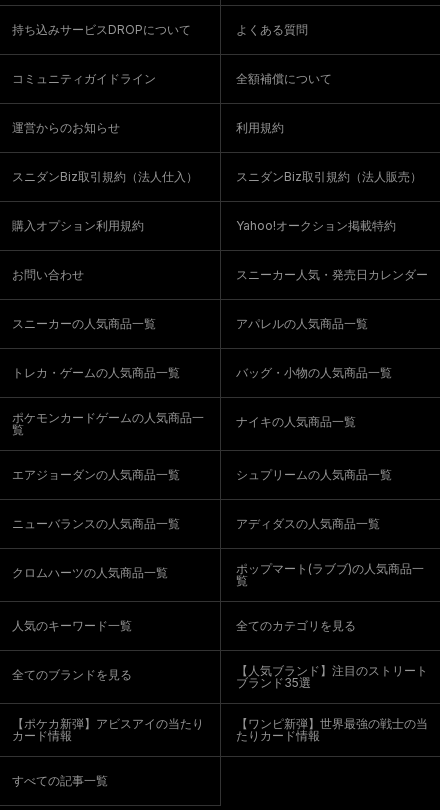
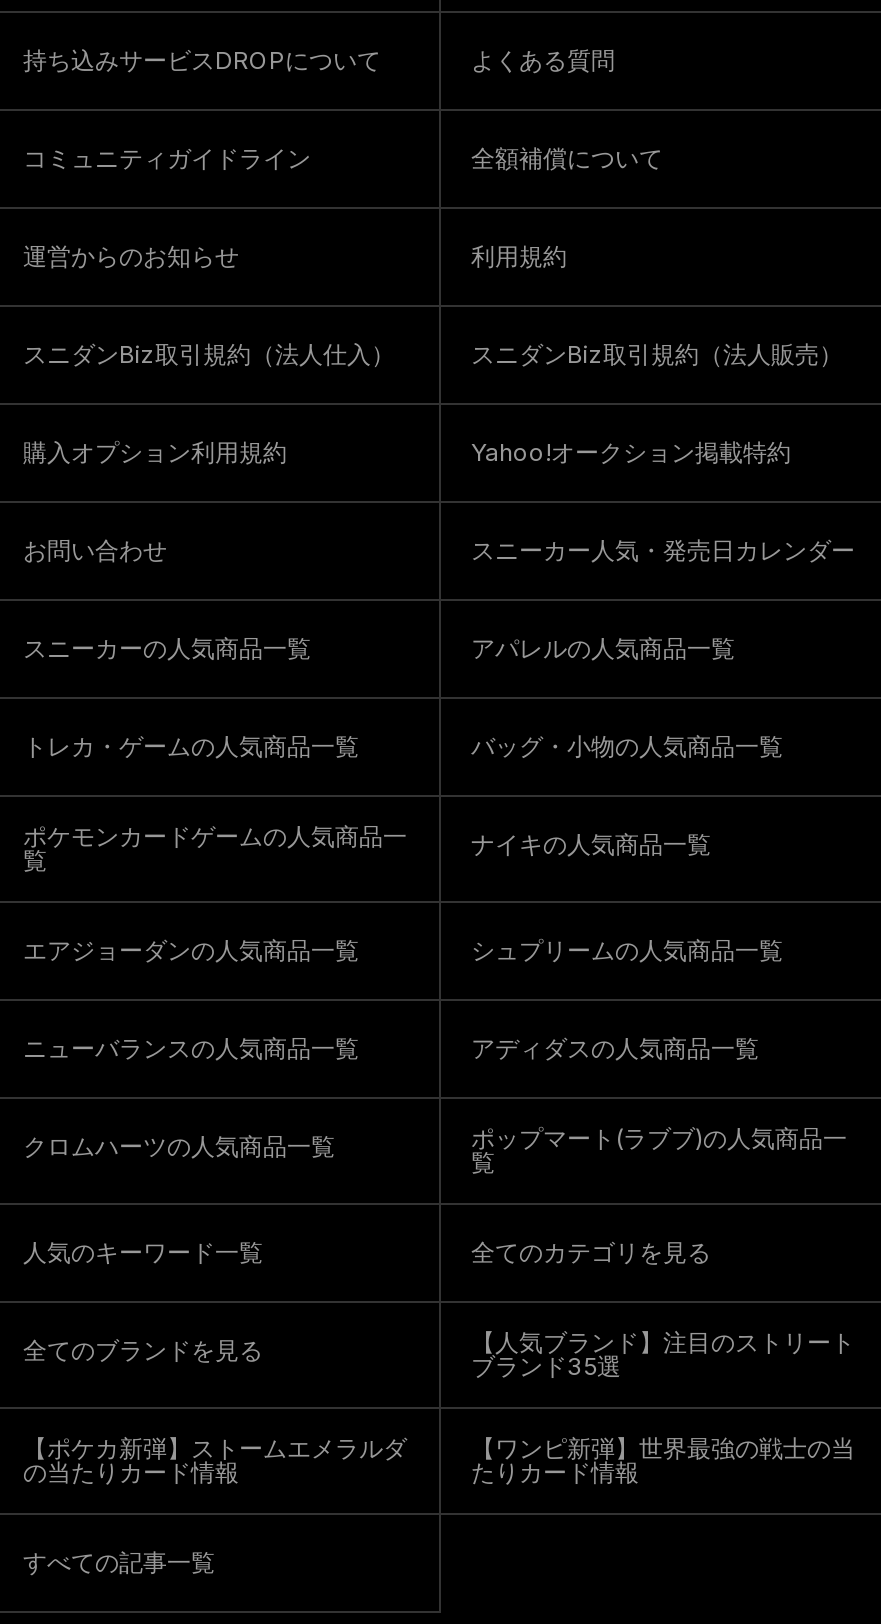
- 【ポケカ新弾】アビスアイの当たり
- カード情報
+ 【ポケカ新弾】ストームエメラルダ
+ の当たりカード情報
